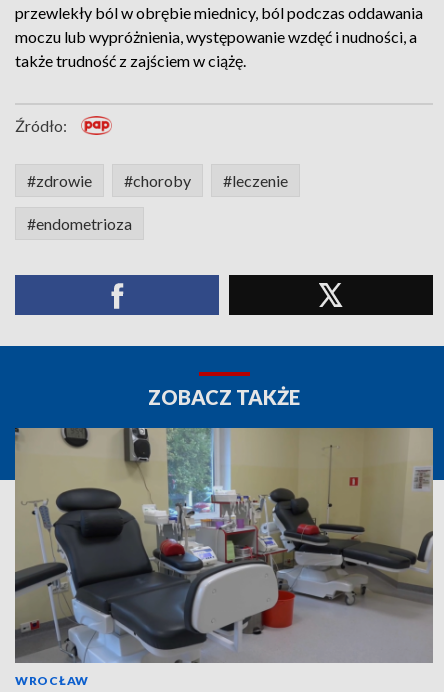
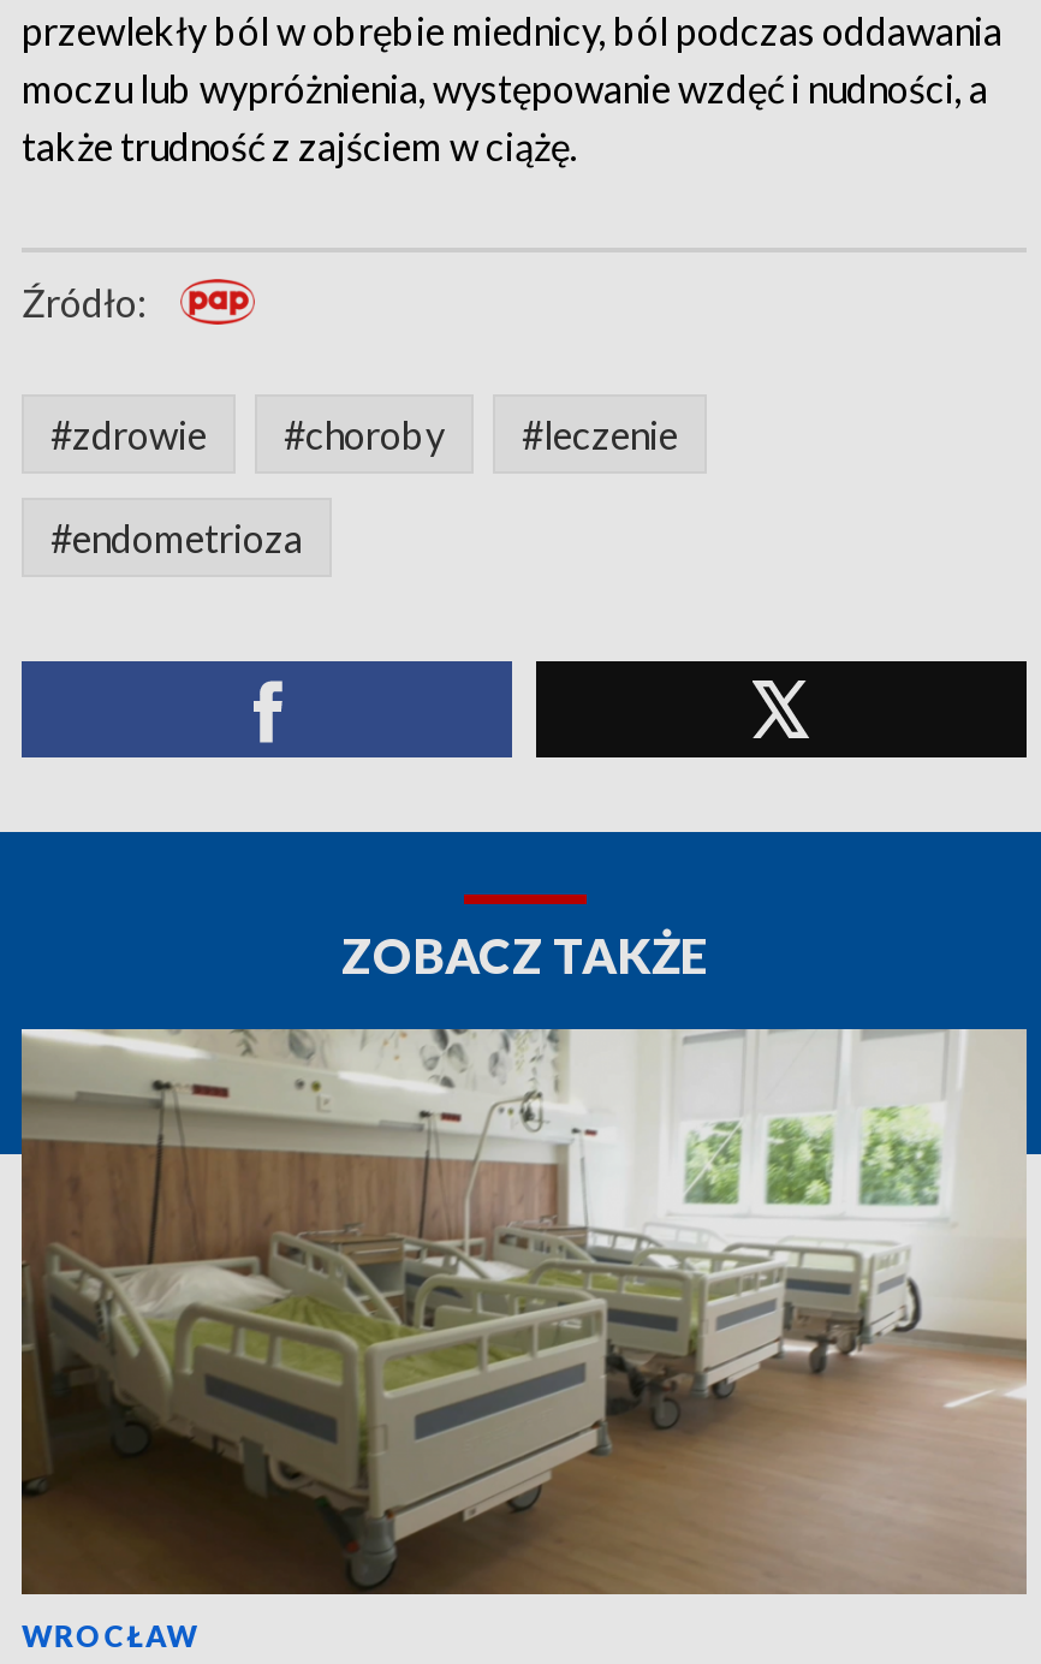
- [image]
+ [image]
